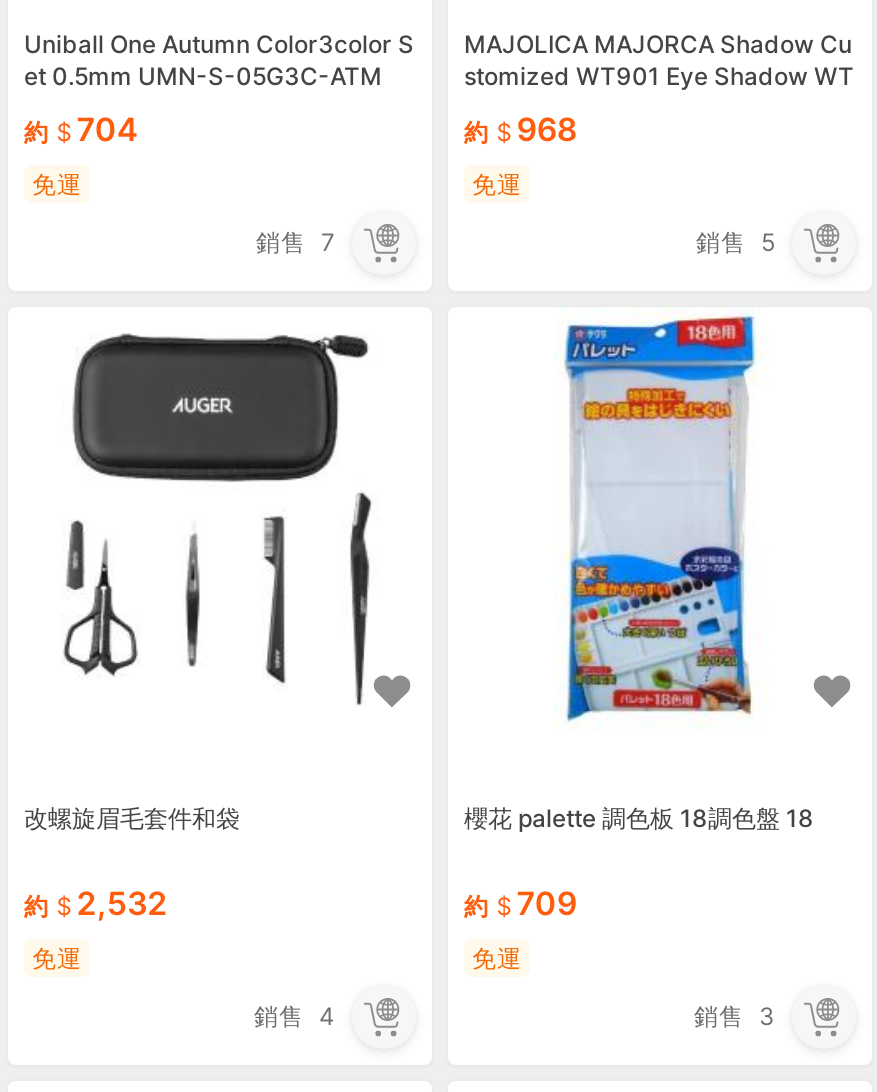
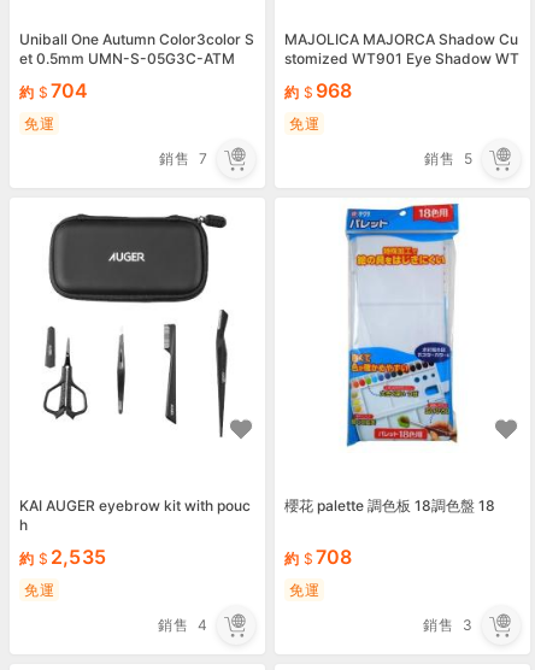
- 改螺旋眉毛套件和袋
+ KAI AUGER eyebrow kit with pouc
+ h

- 約 2,532
+ 約 2,535

- 約 709
+ 約 708
